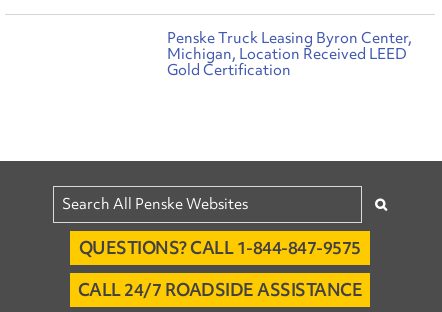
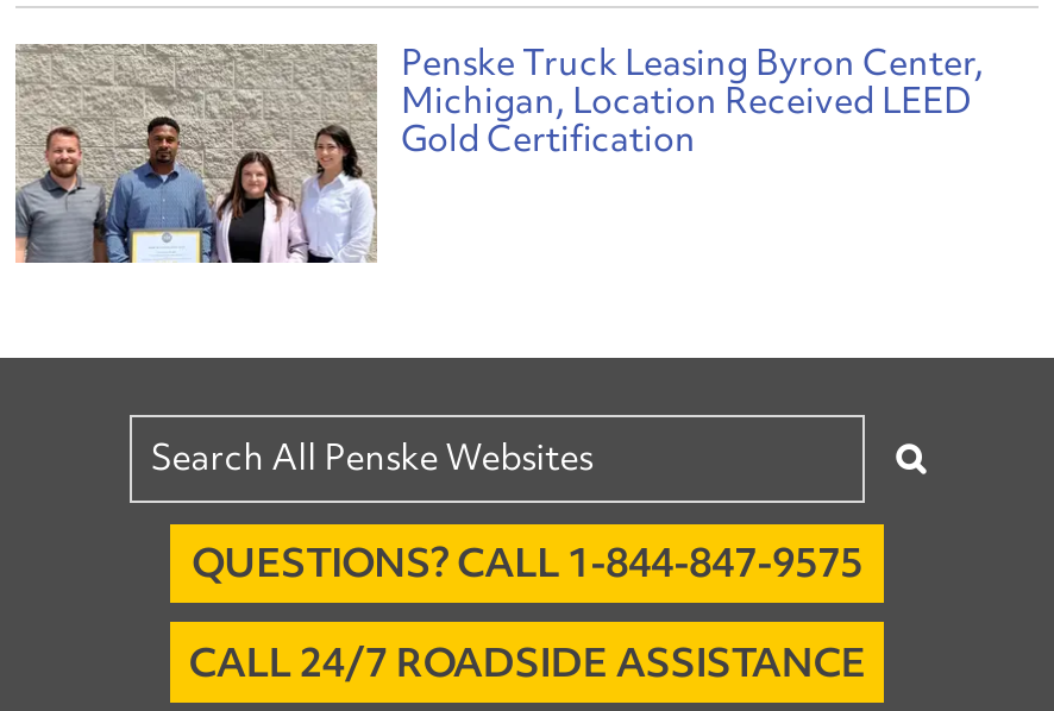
+ [image]
